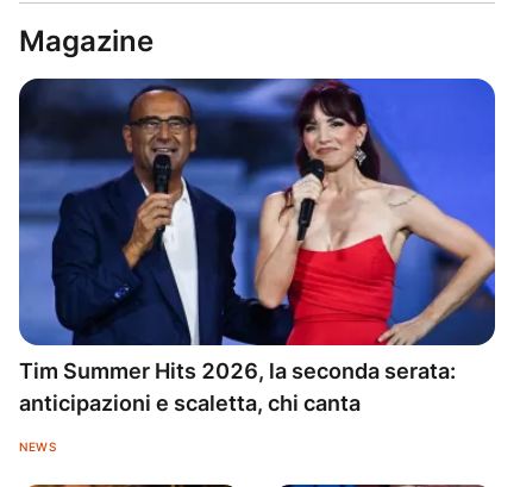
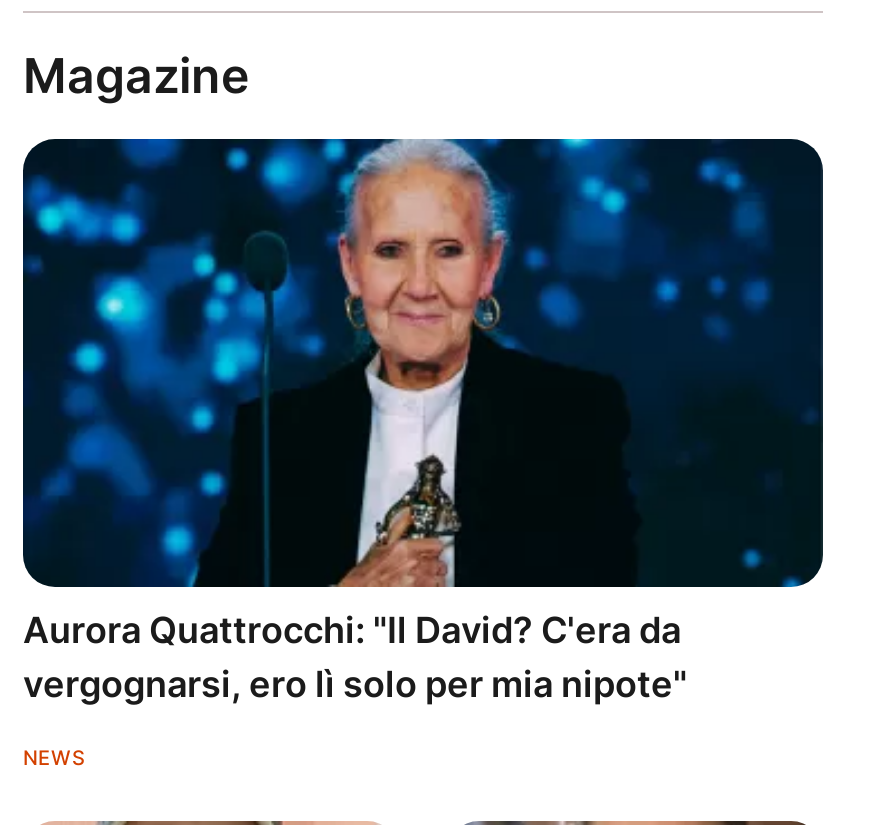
- [image]
- Tim Summer Hits 2026, la seconda serata:
- anticipazioni e scaletta, chi canta
+ [image]
+ Aurora Quattrocchi: "Il David? C'era da
+ vergognarsi, ero lì solo per mia nipote"
